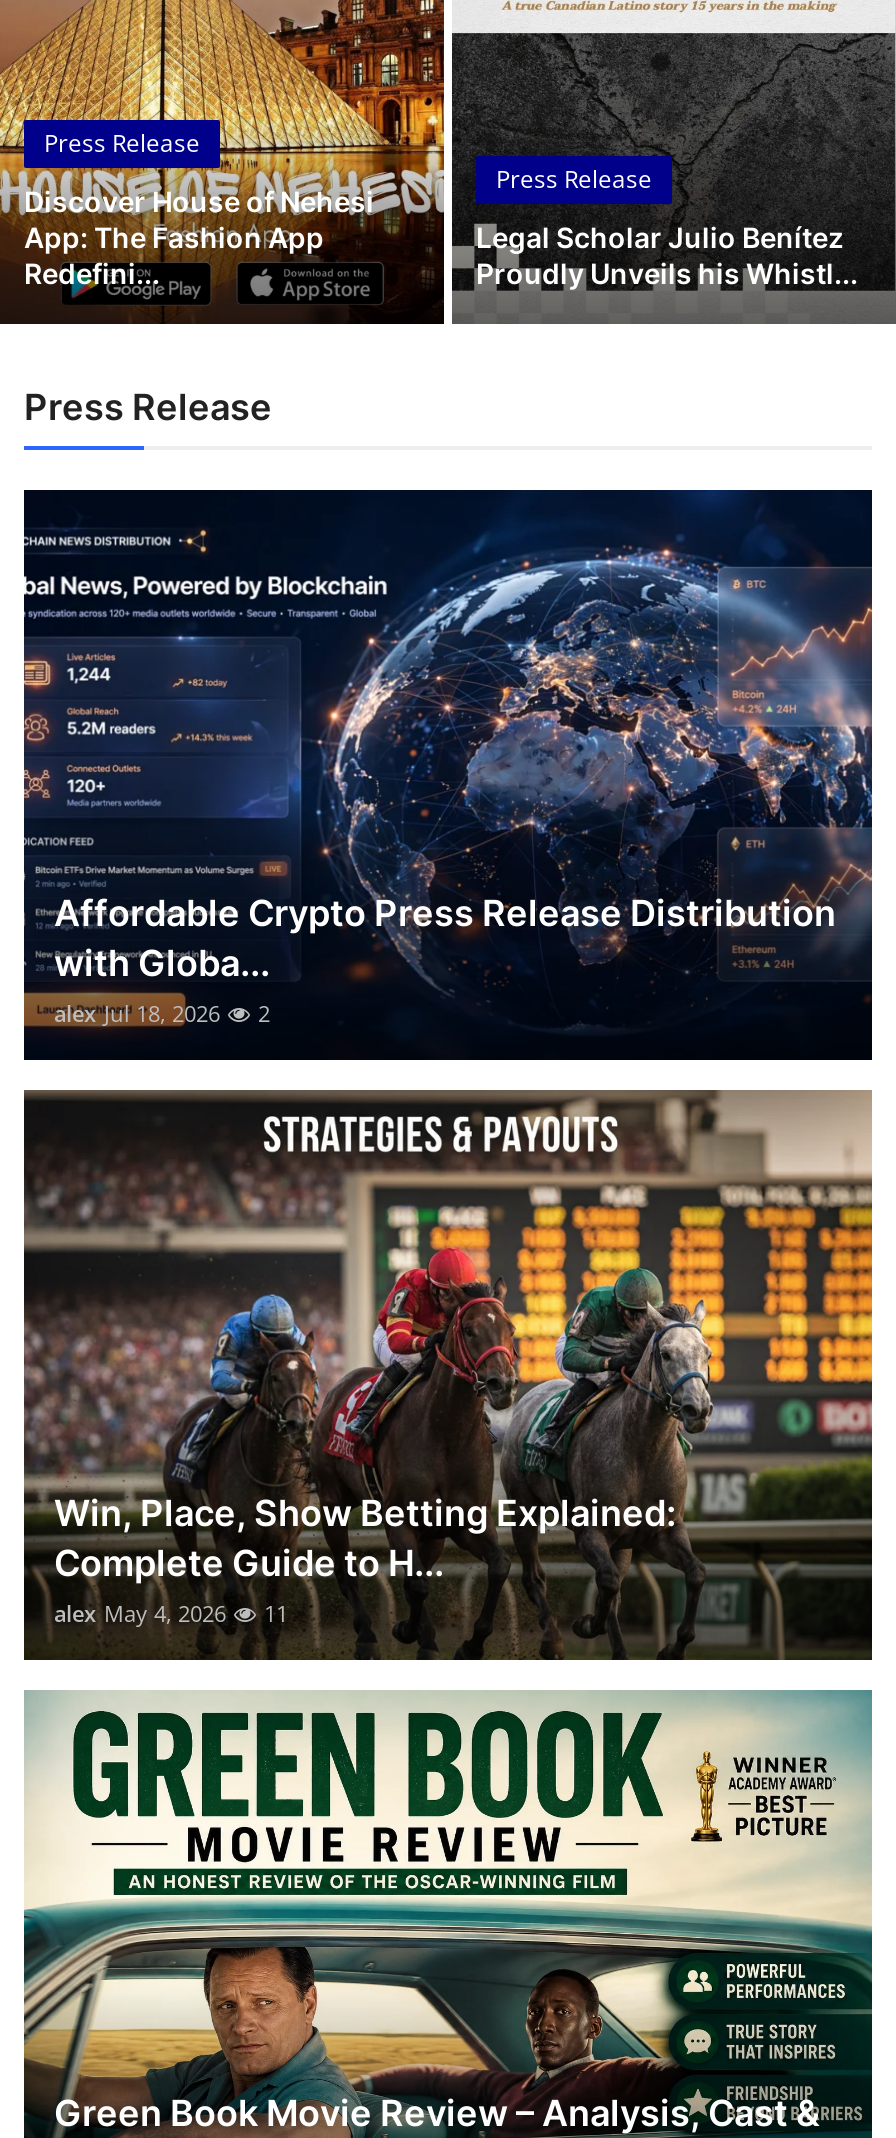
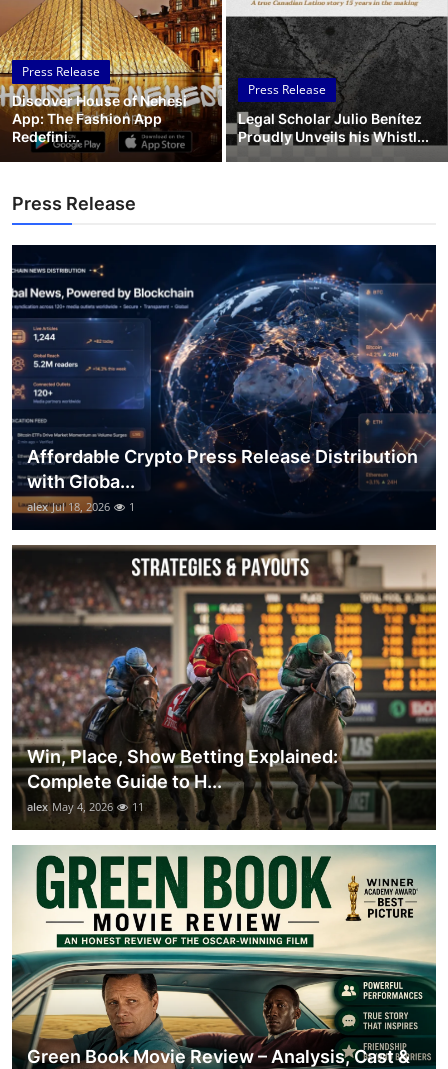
- 2
+ 1
